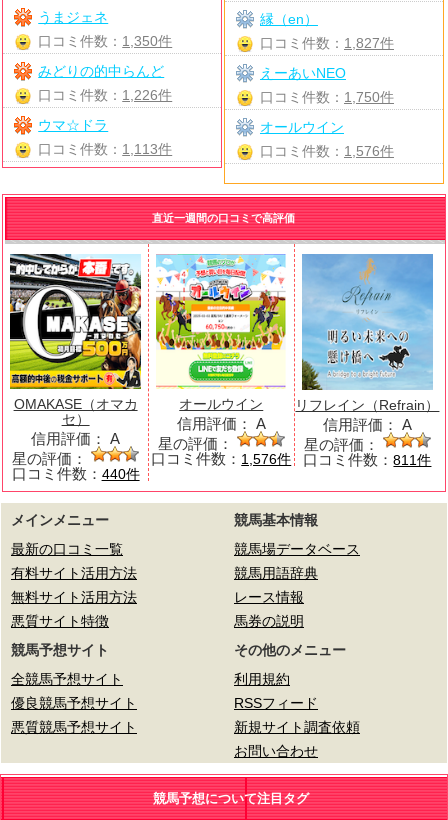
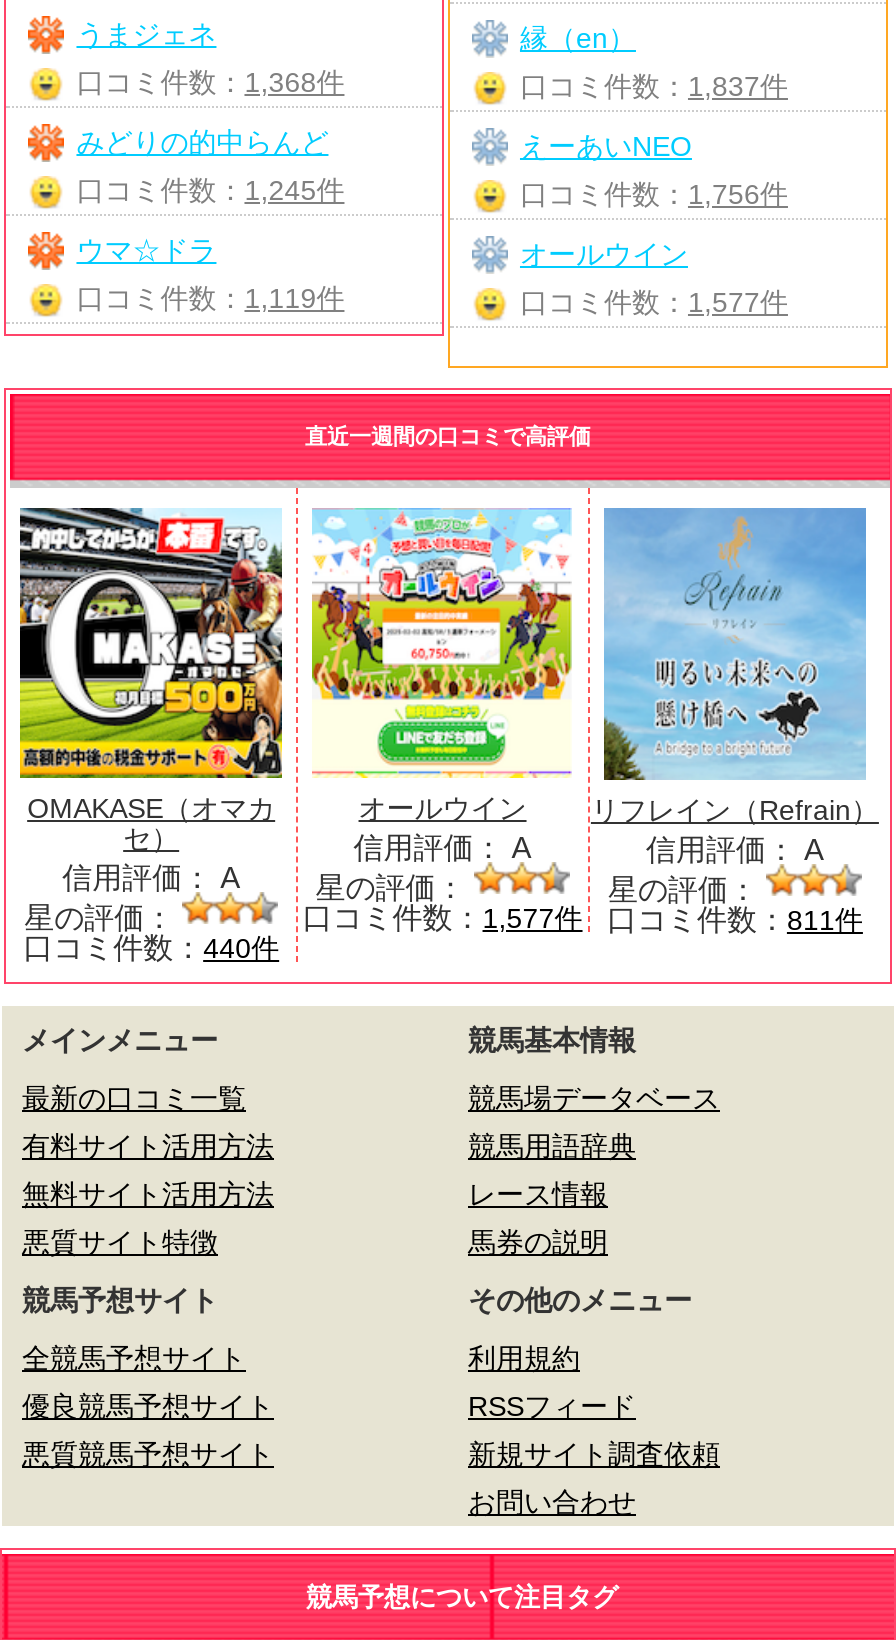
- 口コミ件数：1,350件
+ 口コミ件数：1,368件

- 口コミ件数：1,827件
+ 口コミ件数：1,837件

- 口コミ件数：1,226件
+ 口コミ件数：1,245件

- 口コミ件数：1,750件
+ 口コミ件数：1,756件

- 口コミ件数：1,113件
+ 口コミ件数：1,119件

- 口コミ件数：1,576件
+ 口コミ件数：1,577件

- 口コミ件数：1,576件
+ 口コミ件数：1,577件
